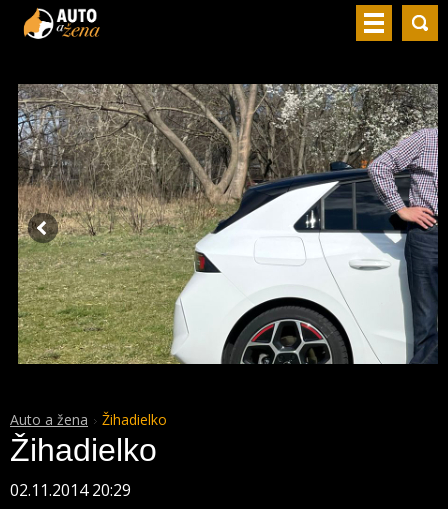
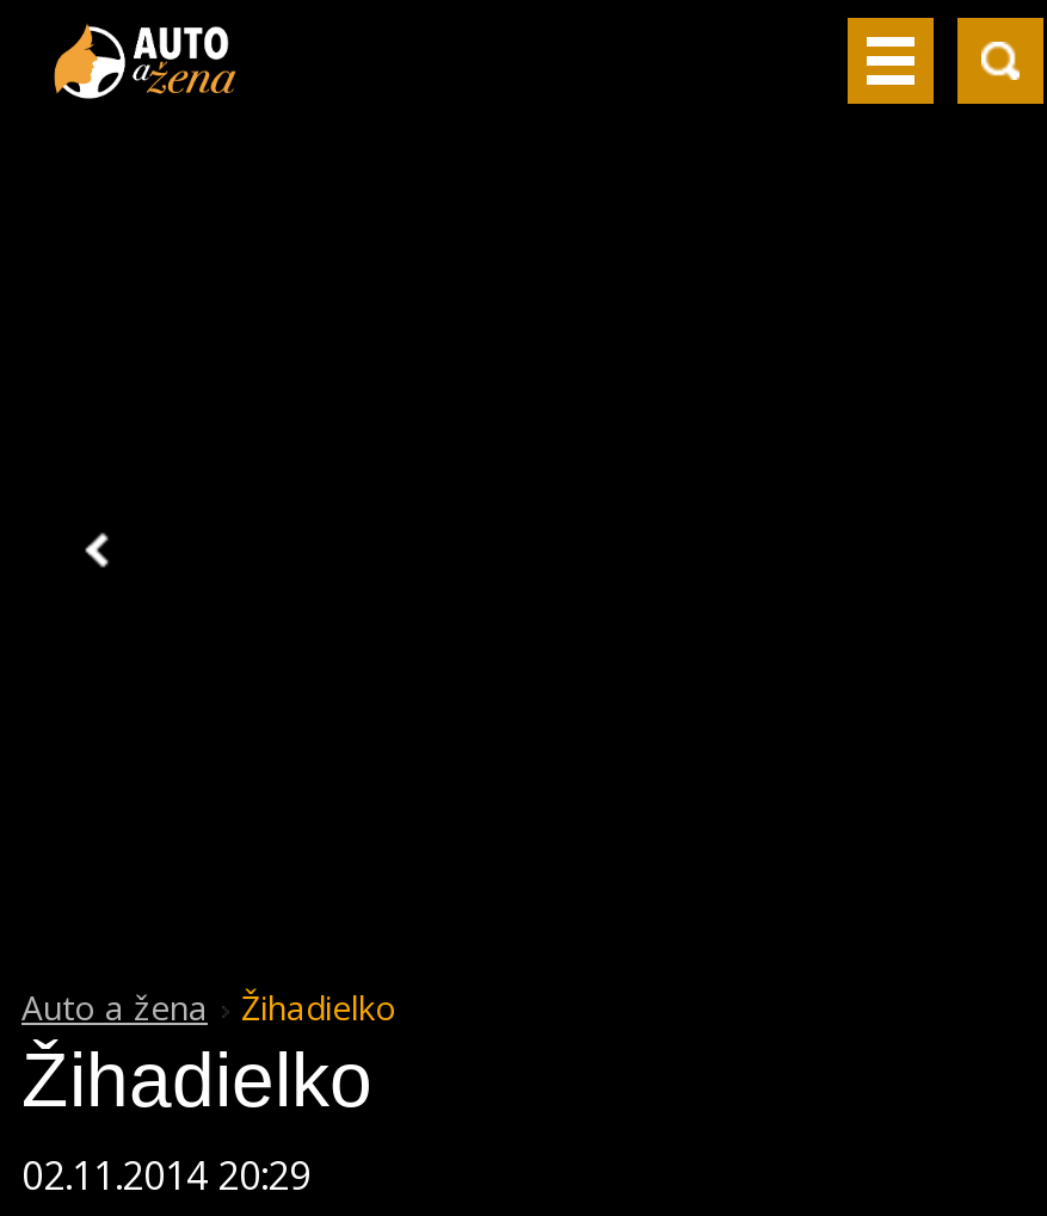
- [image]
